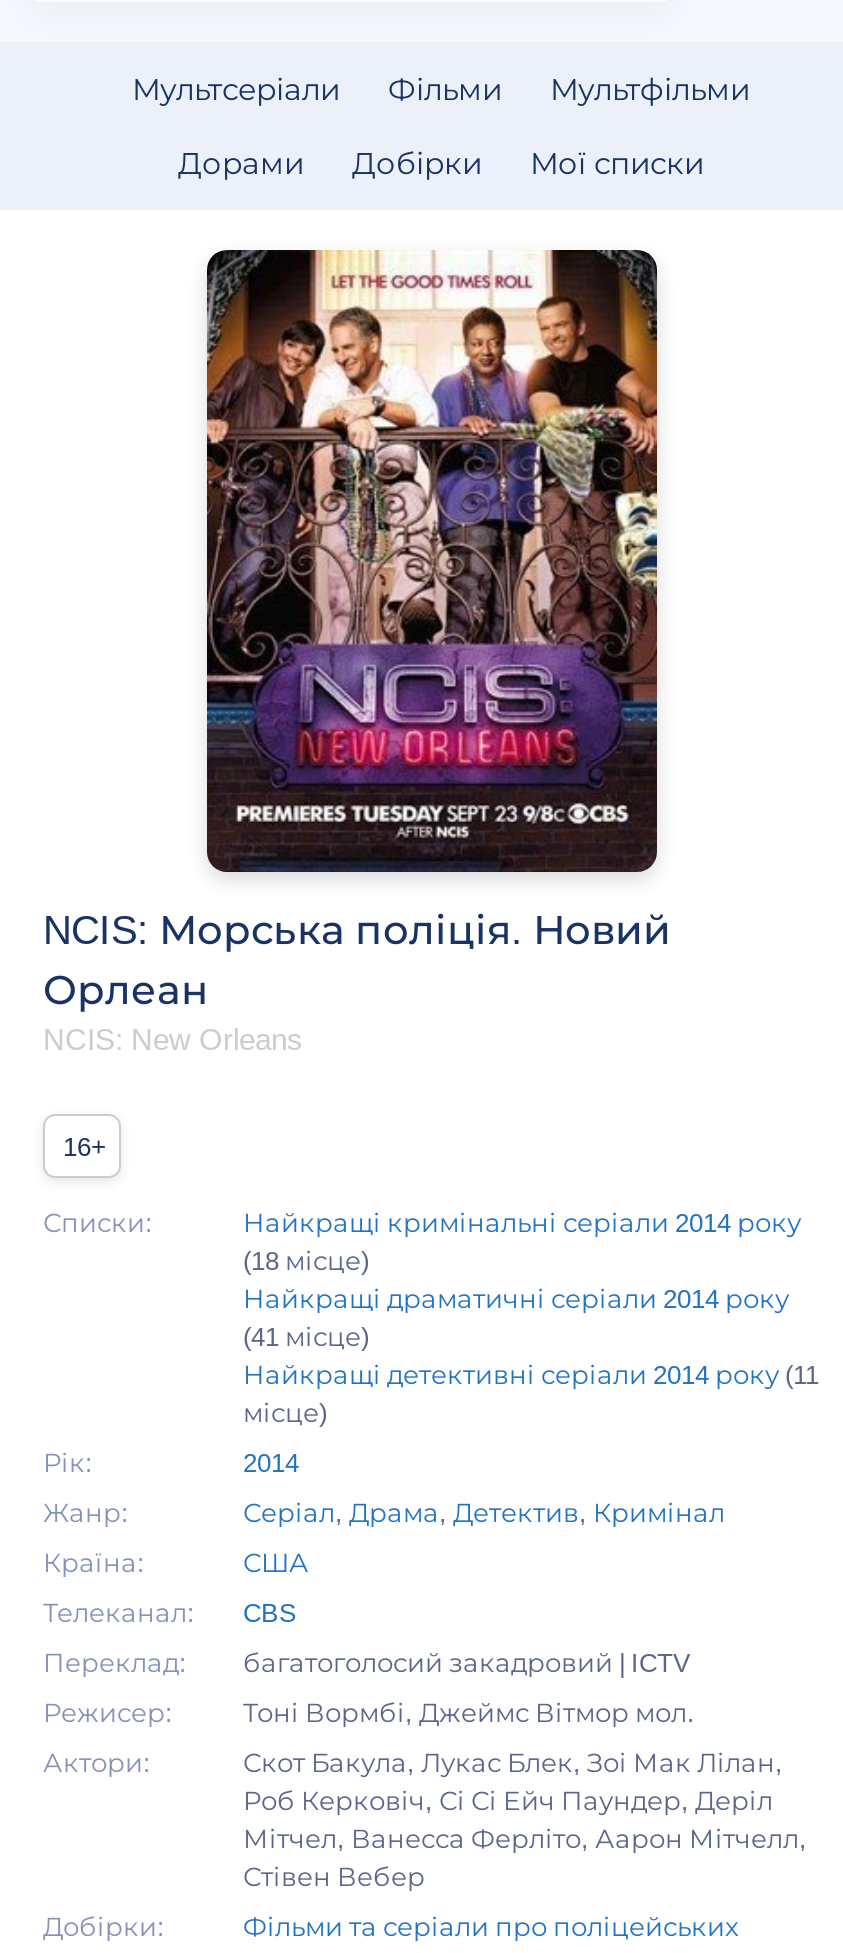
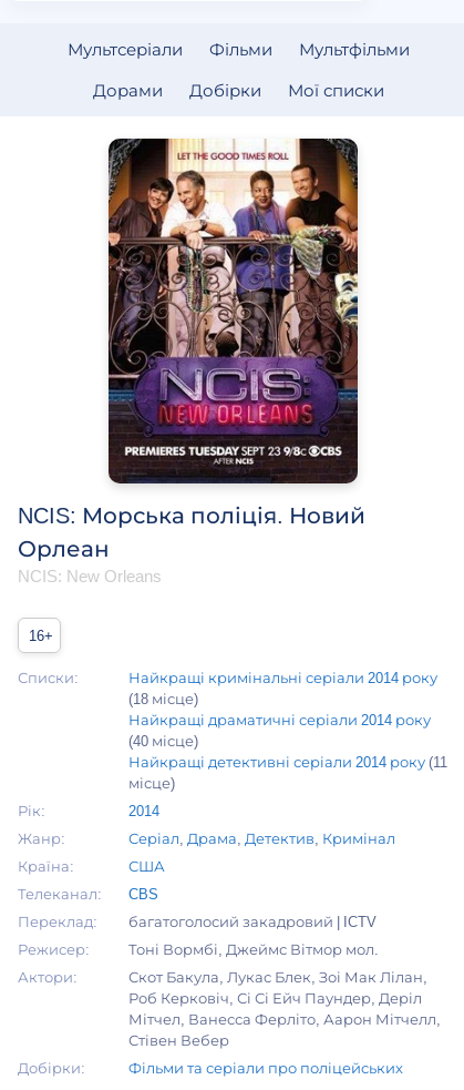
- (41 місце)
+ (40 місце)
